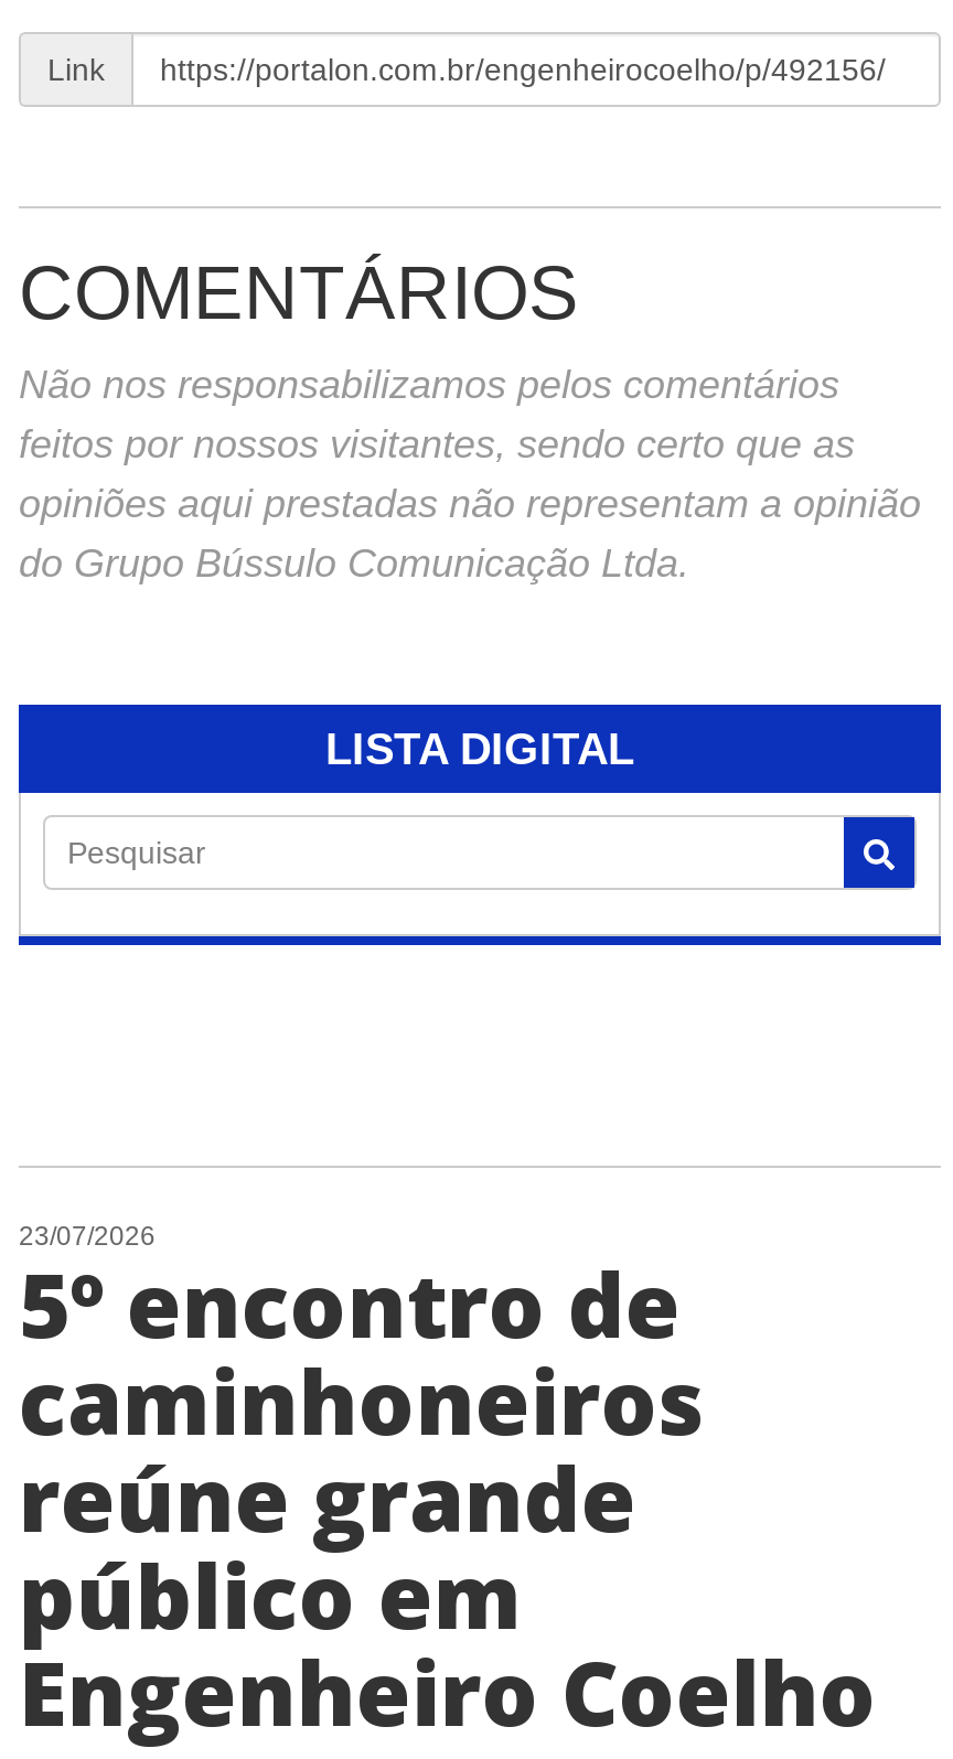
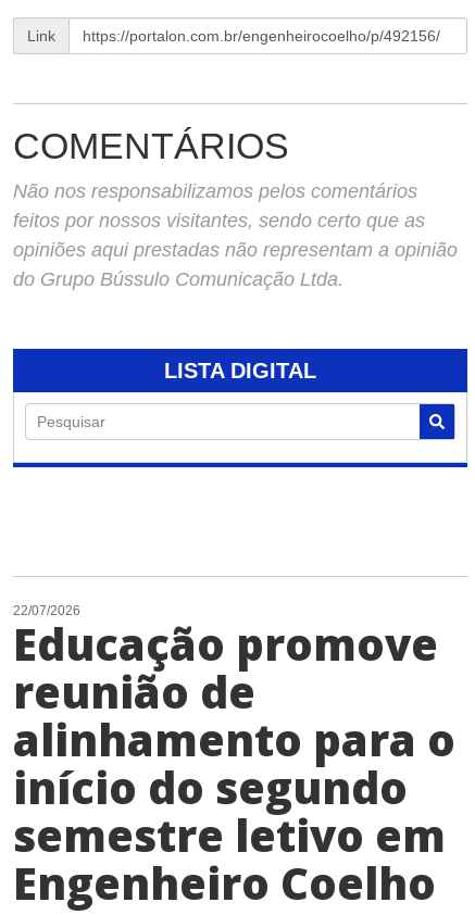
- 23/07/2026
- 5º encontro de
- caminhoneiros
- reúne grande
- público em
+ 22/07/2026
+ Educação promove
+ reunião de
+ alinhamento para o
+ início do segundo
+ semestre letivo em
